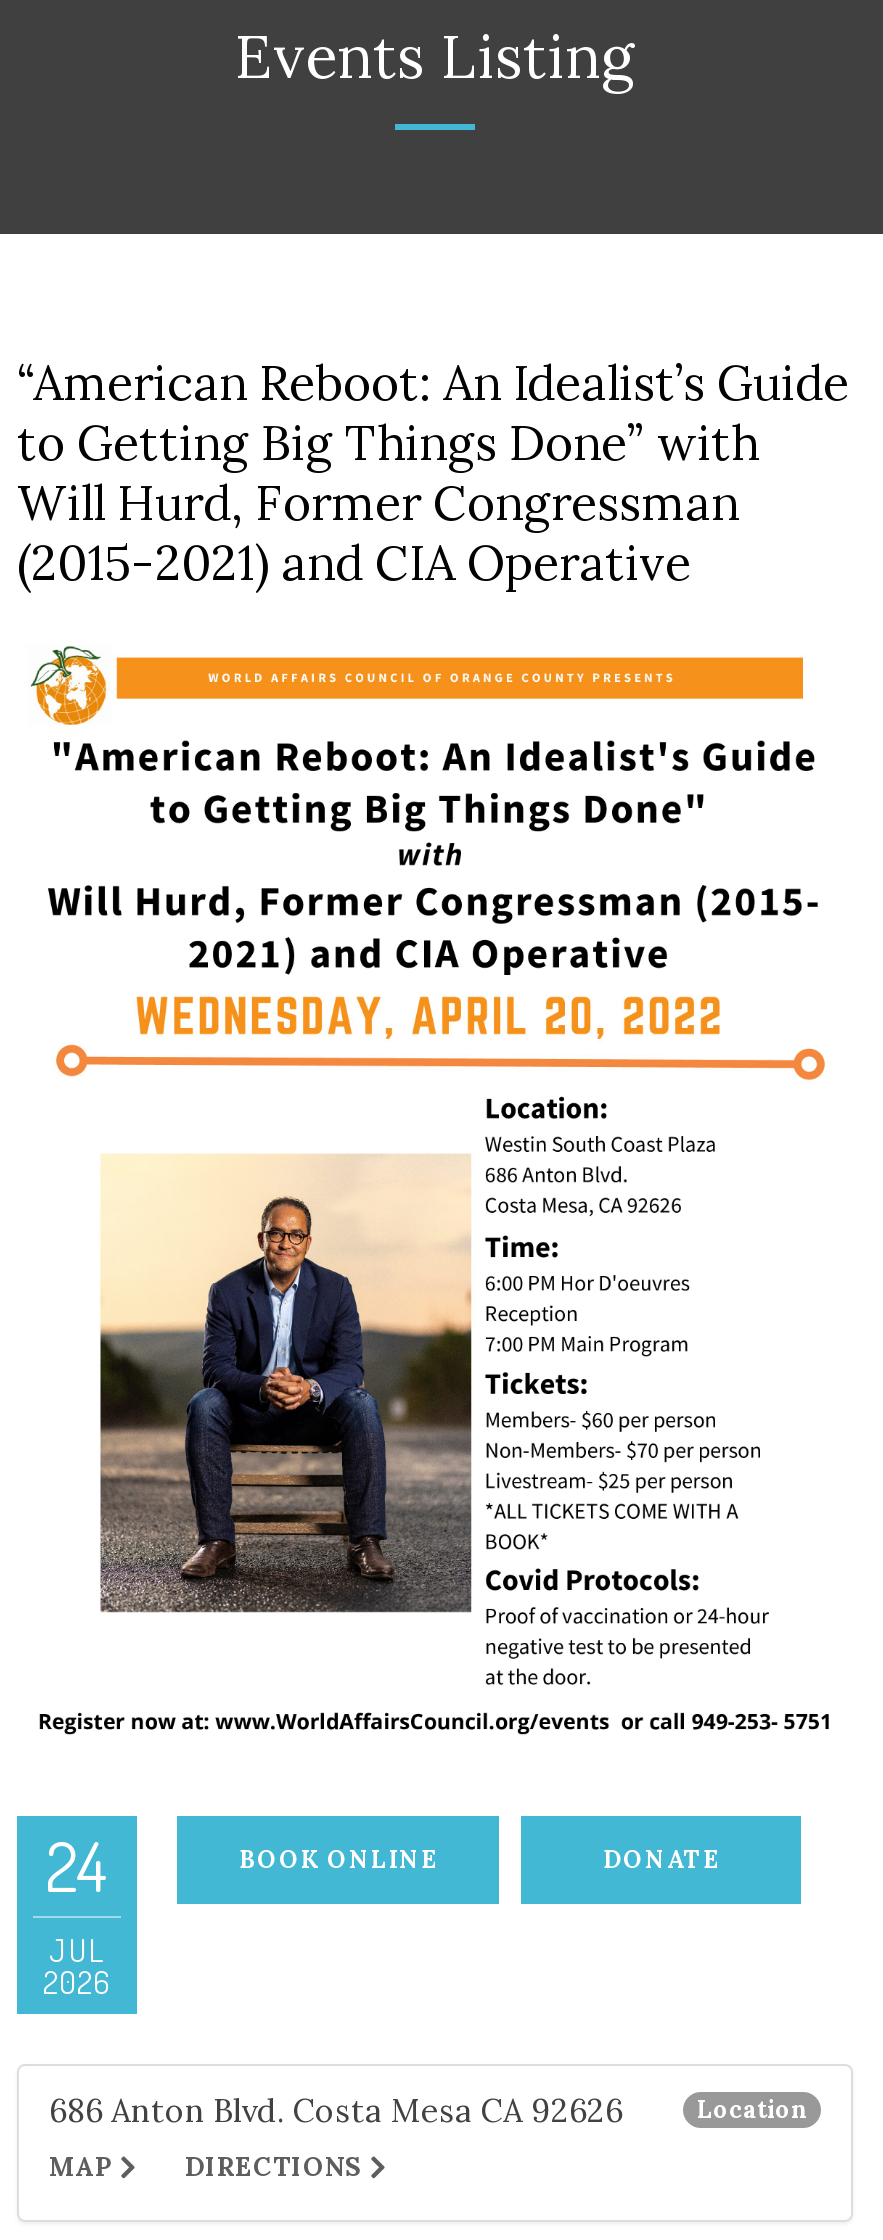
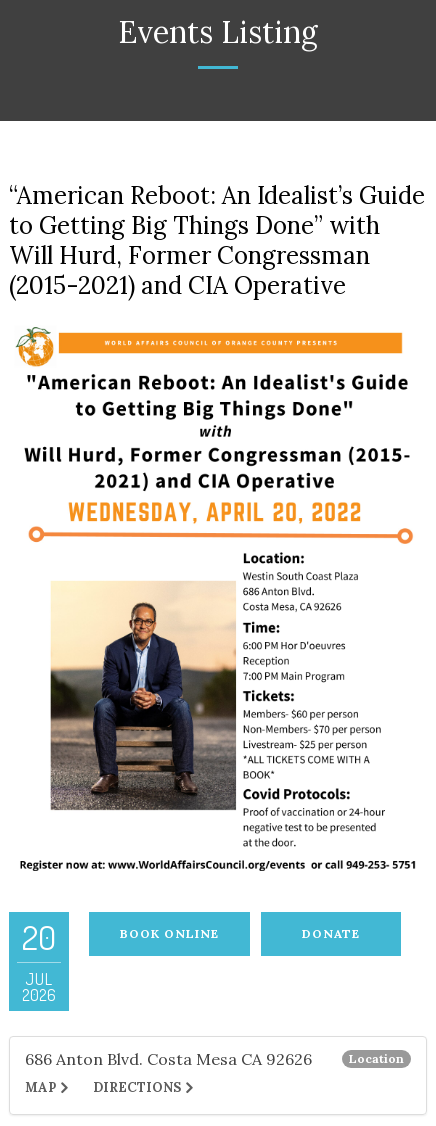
- 24
+ 20
